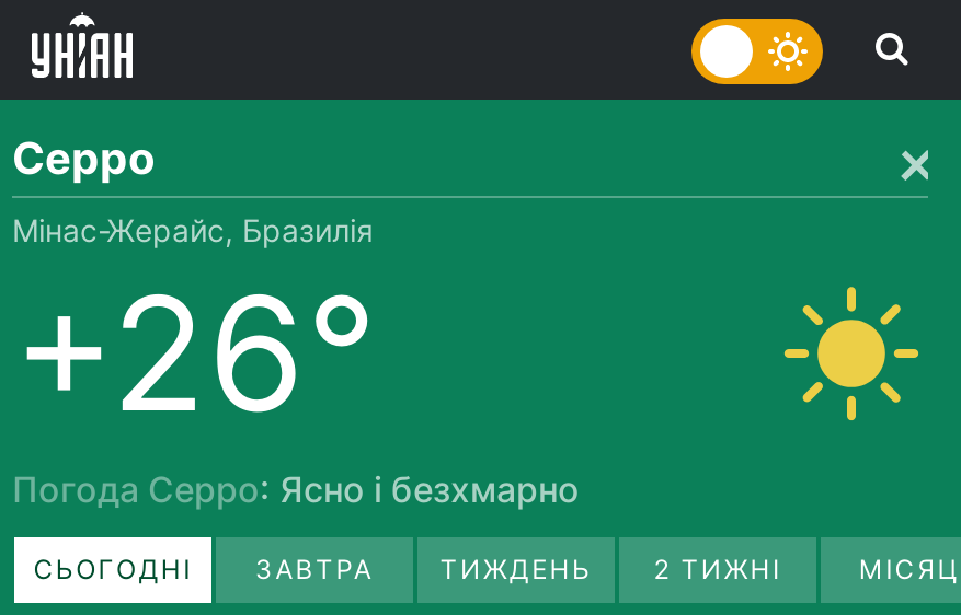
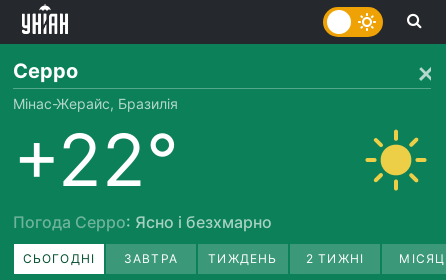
- +26°
+ +22°
